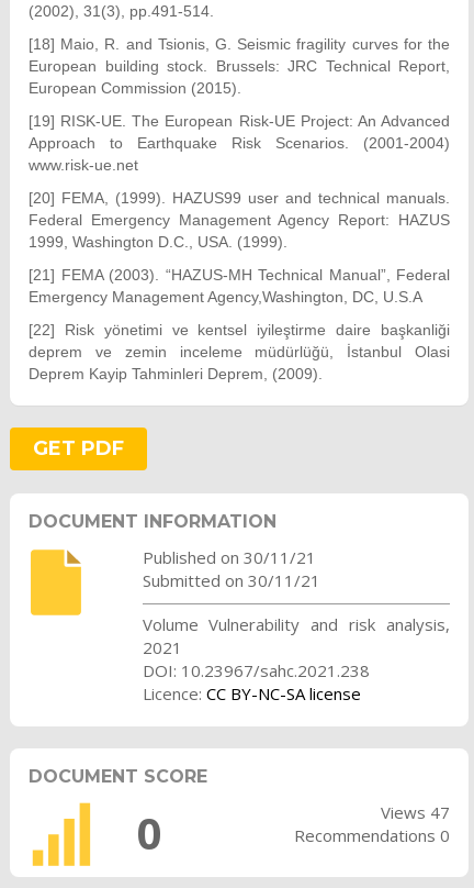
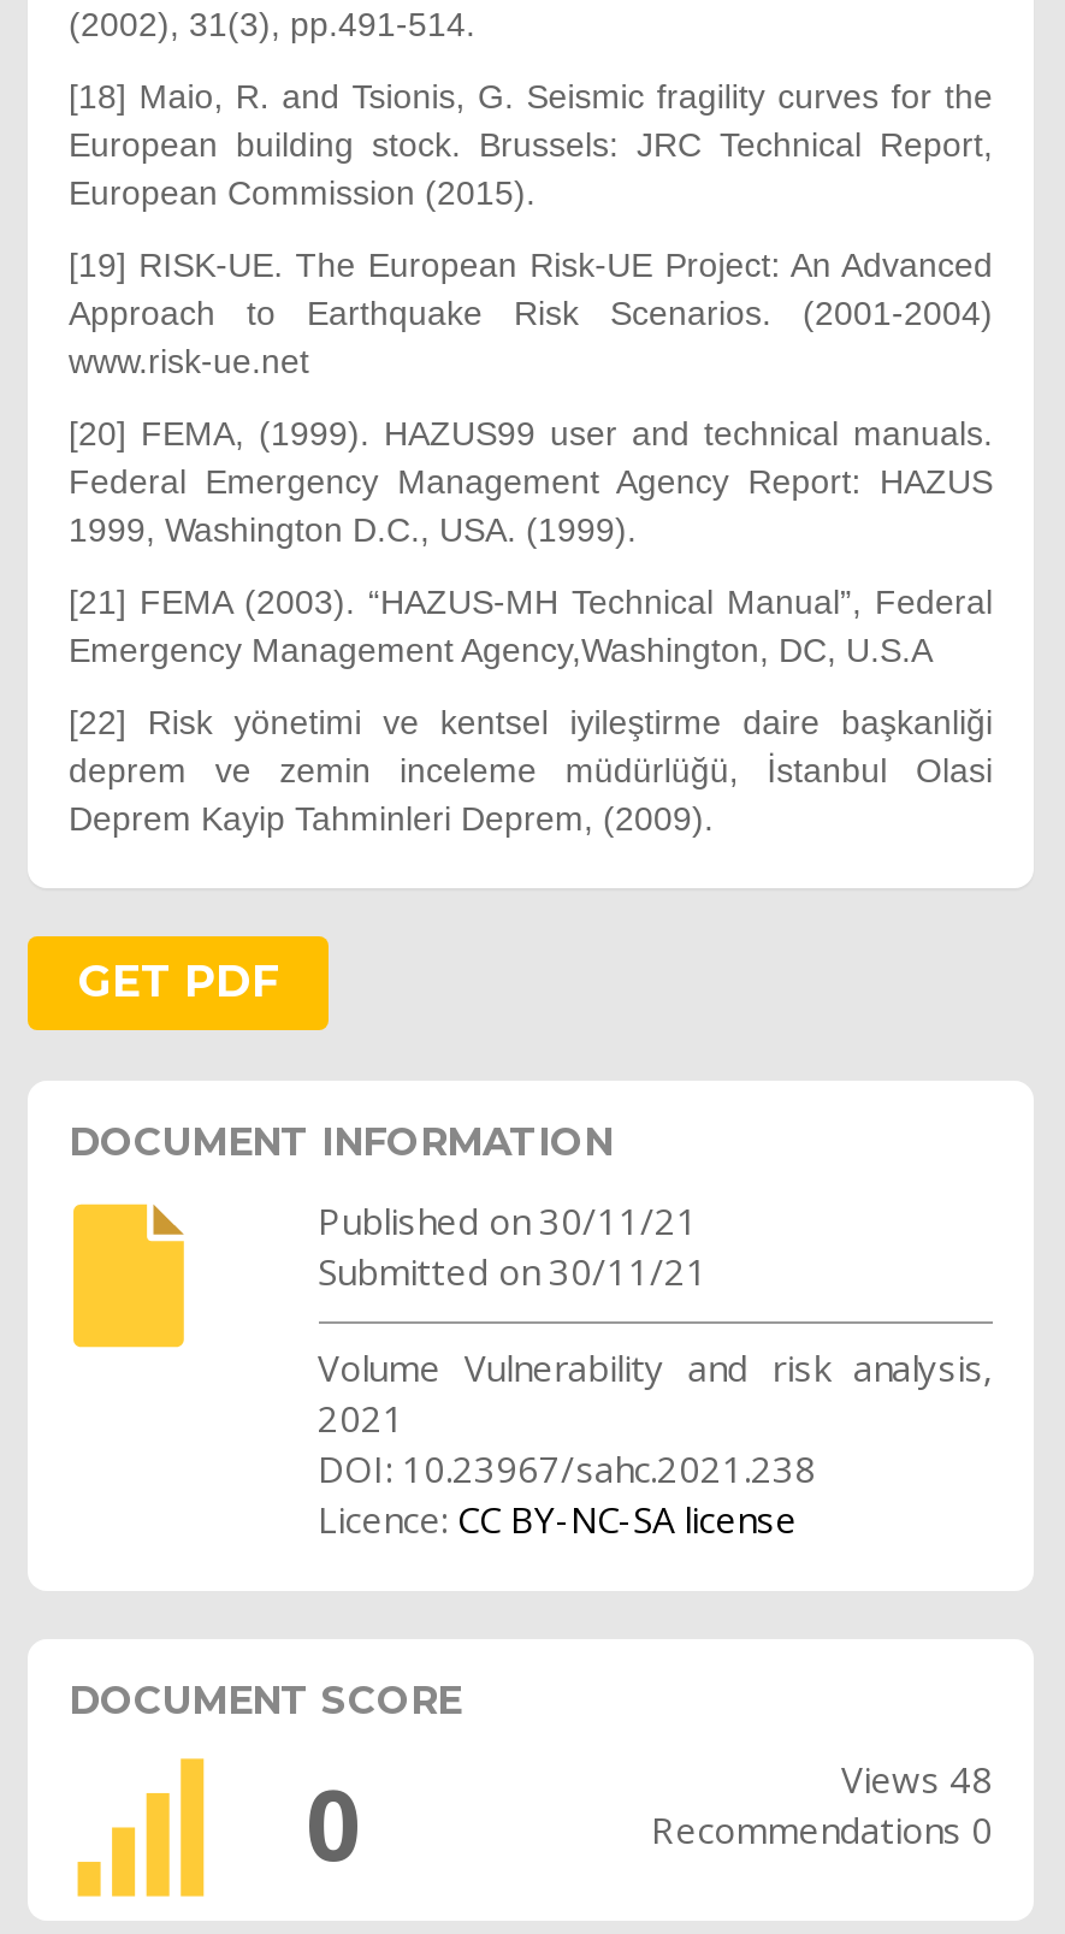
- Views 47
+ Views 48
